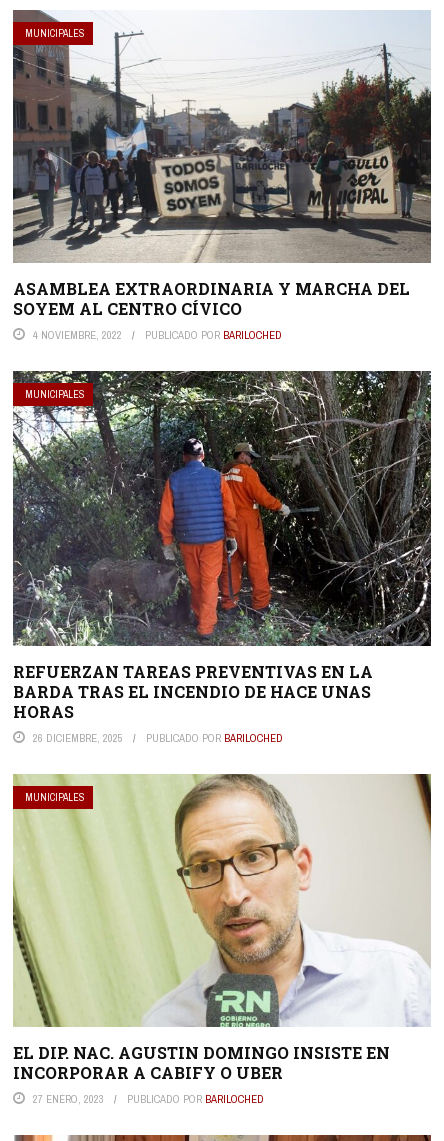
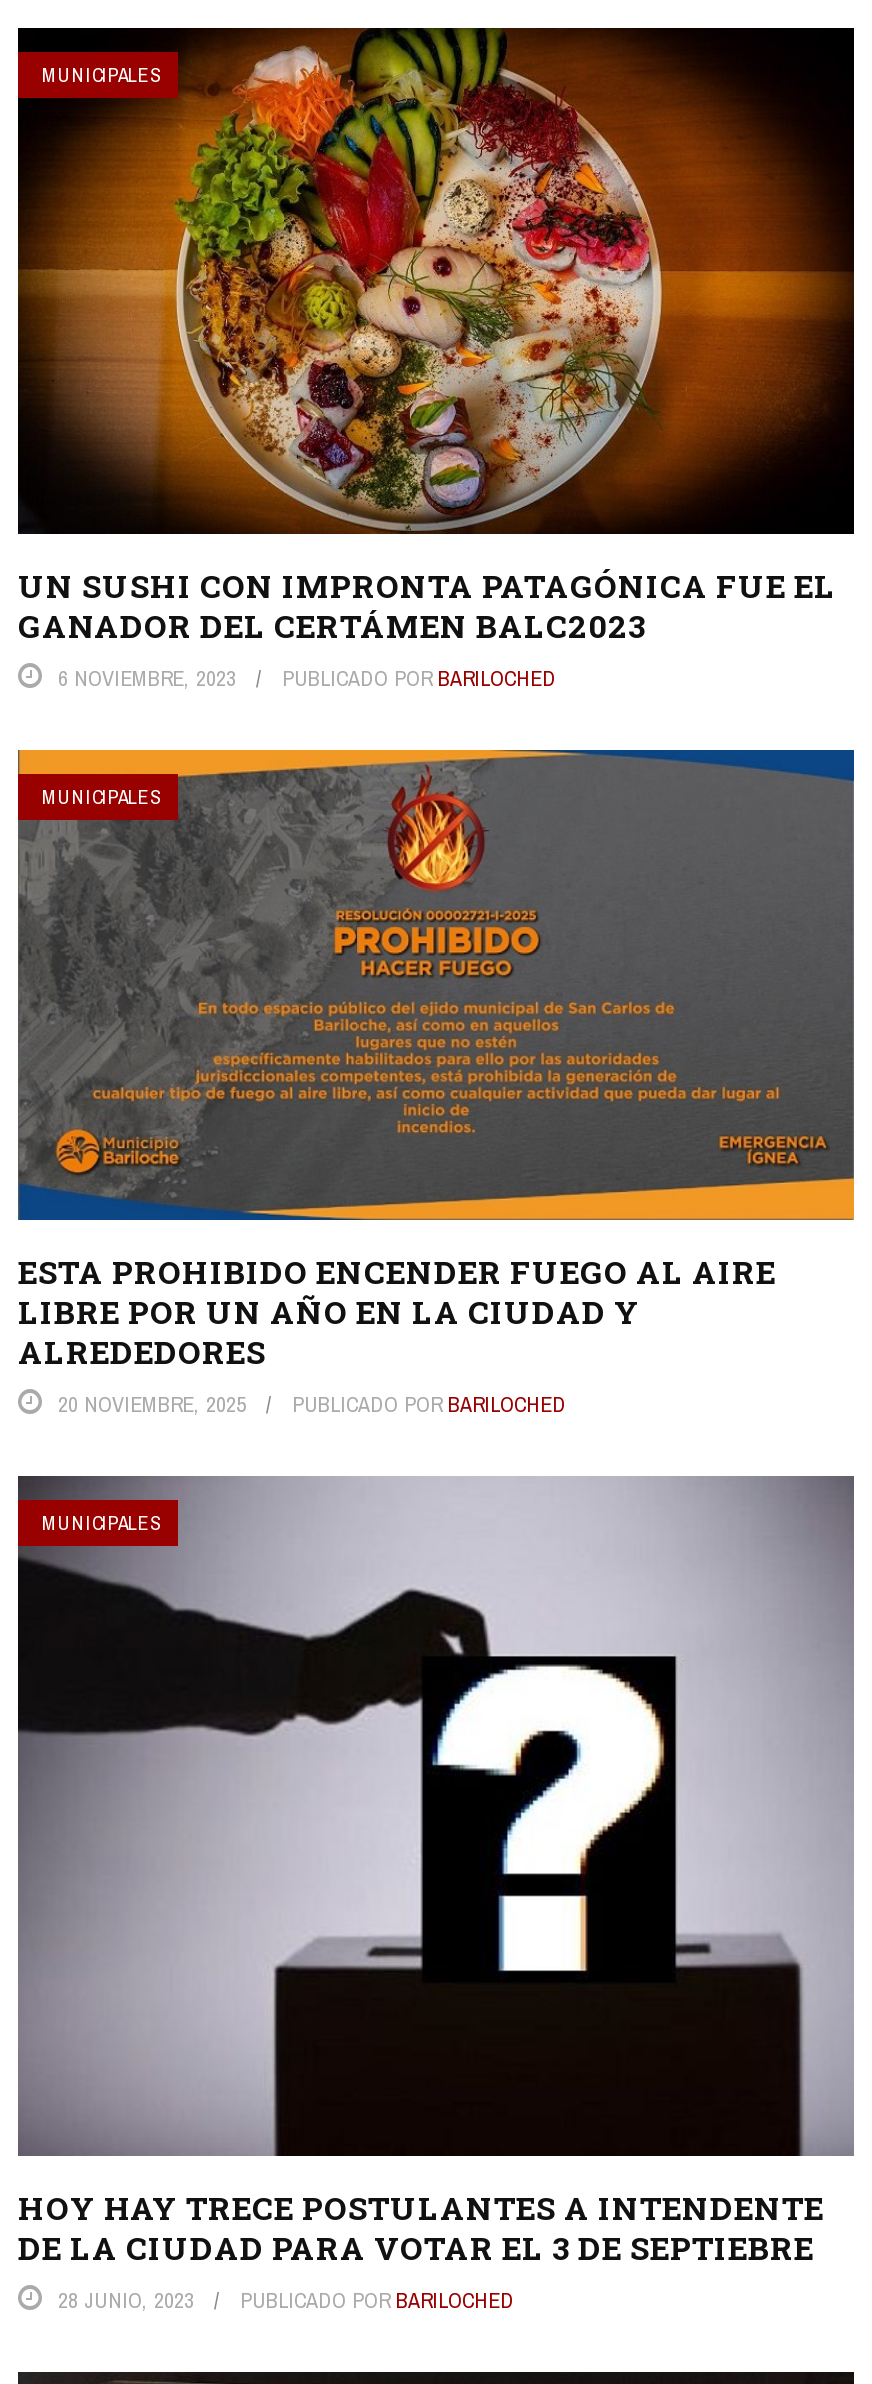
- [image]
- ASAMBLEA EXTRAORDINARIA Y MARCHA DEL
- SOYEM AL CENTRO CÍVICO
- 4 NOVIEMBRE, 2022
+ [image]
+ UN SUSHI CON IMPRONTA PATAGÓNICA FUE EL
+ GANADOR DEL CERTÁMEN BALC2023
+ 6 NOVIEMBRE, 2023

- [image]
- REFUERZAN TAREAS PREVENTIVAS EN LA
- BARDA TRAS EL INCENDIO DE HACE UNAS
- HORAS
- 26 DICIEMBRE, 2025
+ [image]
+ ESTA PROHIBIDO ENCENDER FUEGO AL AIRE
+ LIBRE POR UN AÑO EN LA CIUDAD Y
+ ALREDEDORES
+ 20 NOVIEMBRE, 2025

moved up: PUBLICADO POR BARILOCHED | MUNICIPALES

- [image]
- EL DIP. NAC. AGUSTIN DOMINGO INSISTE EN
- INCORPORAR A CABIFY O UBER
- 27 ENERO, 2023
+ [image]
+ HOY HAY TRECE POSTULANTES A INTENDENTE
+ DE LA CIUDAD PARA VOTAR EL 3 DE SEPTIEBRE
+ 28 JUNIO, 2023
